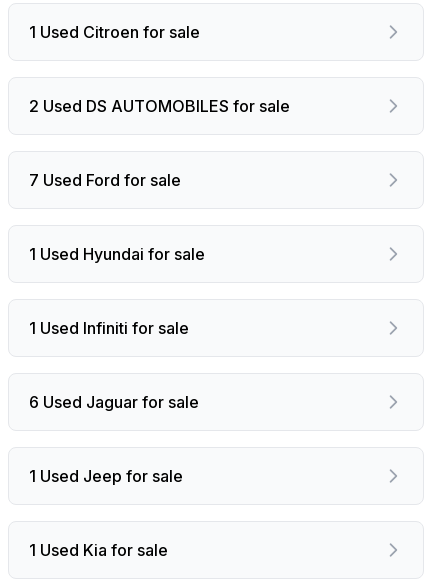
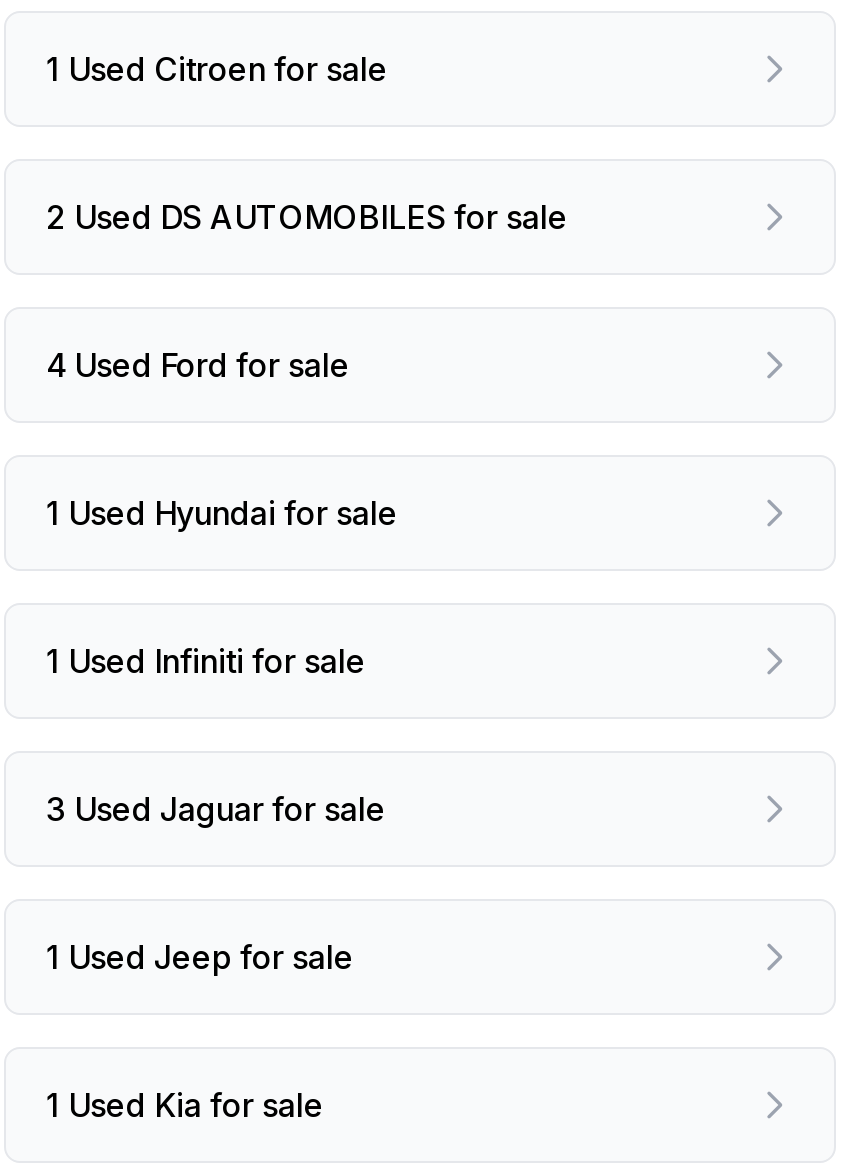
- 7 Used Ford for sale
+ 4 Used Ford for sale

- 6 Used Jaguar for sale
+ 3 Used Jaguar for sale
